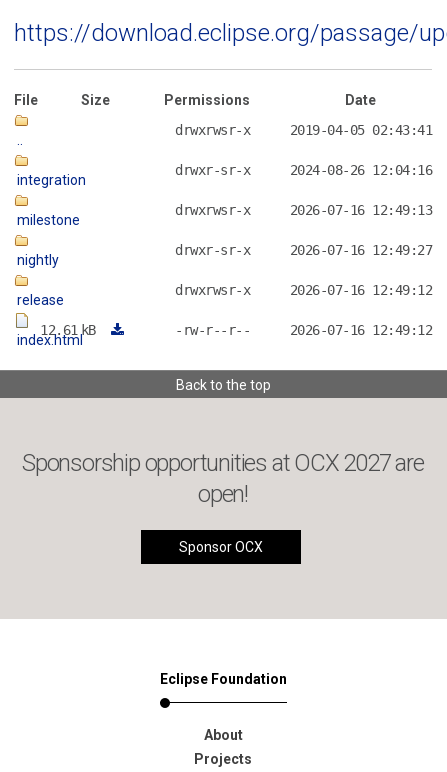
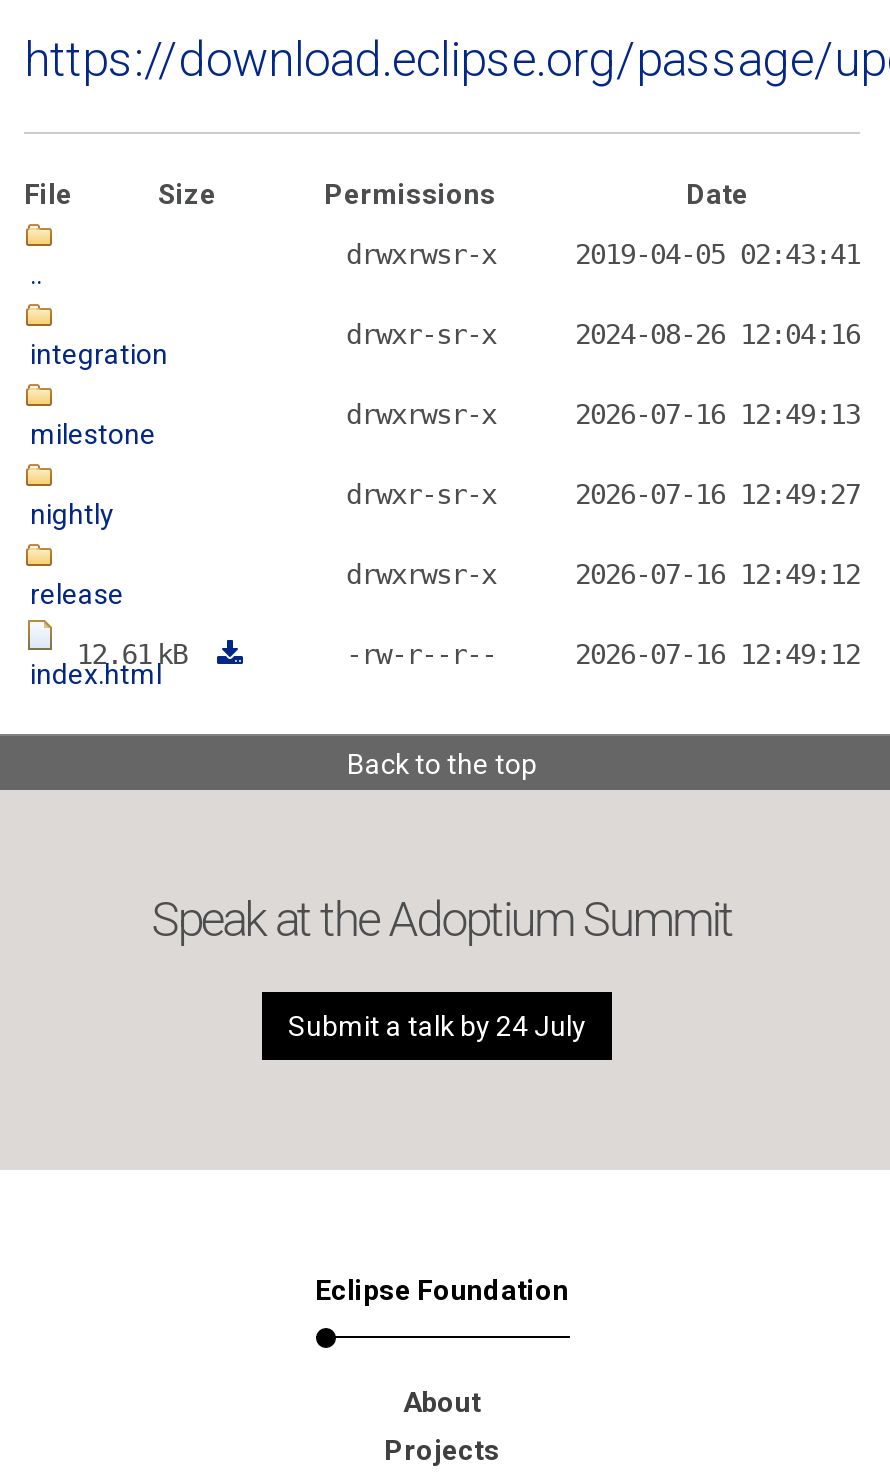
- Sponsorship opportunities at OCX 2027 are
- open!
+ Speak at the Adoptium Summit

- Sponsor OCX
+ Submit a talk by 24 July
